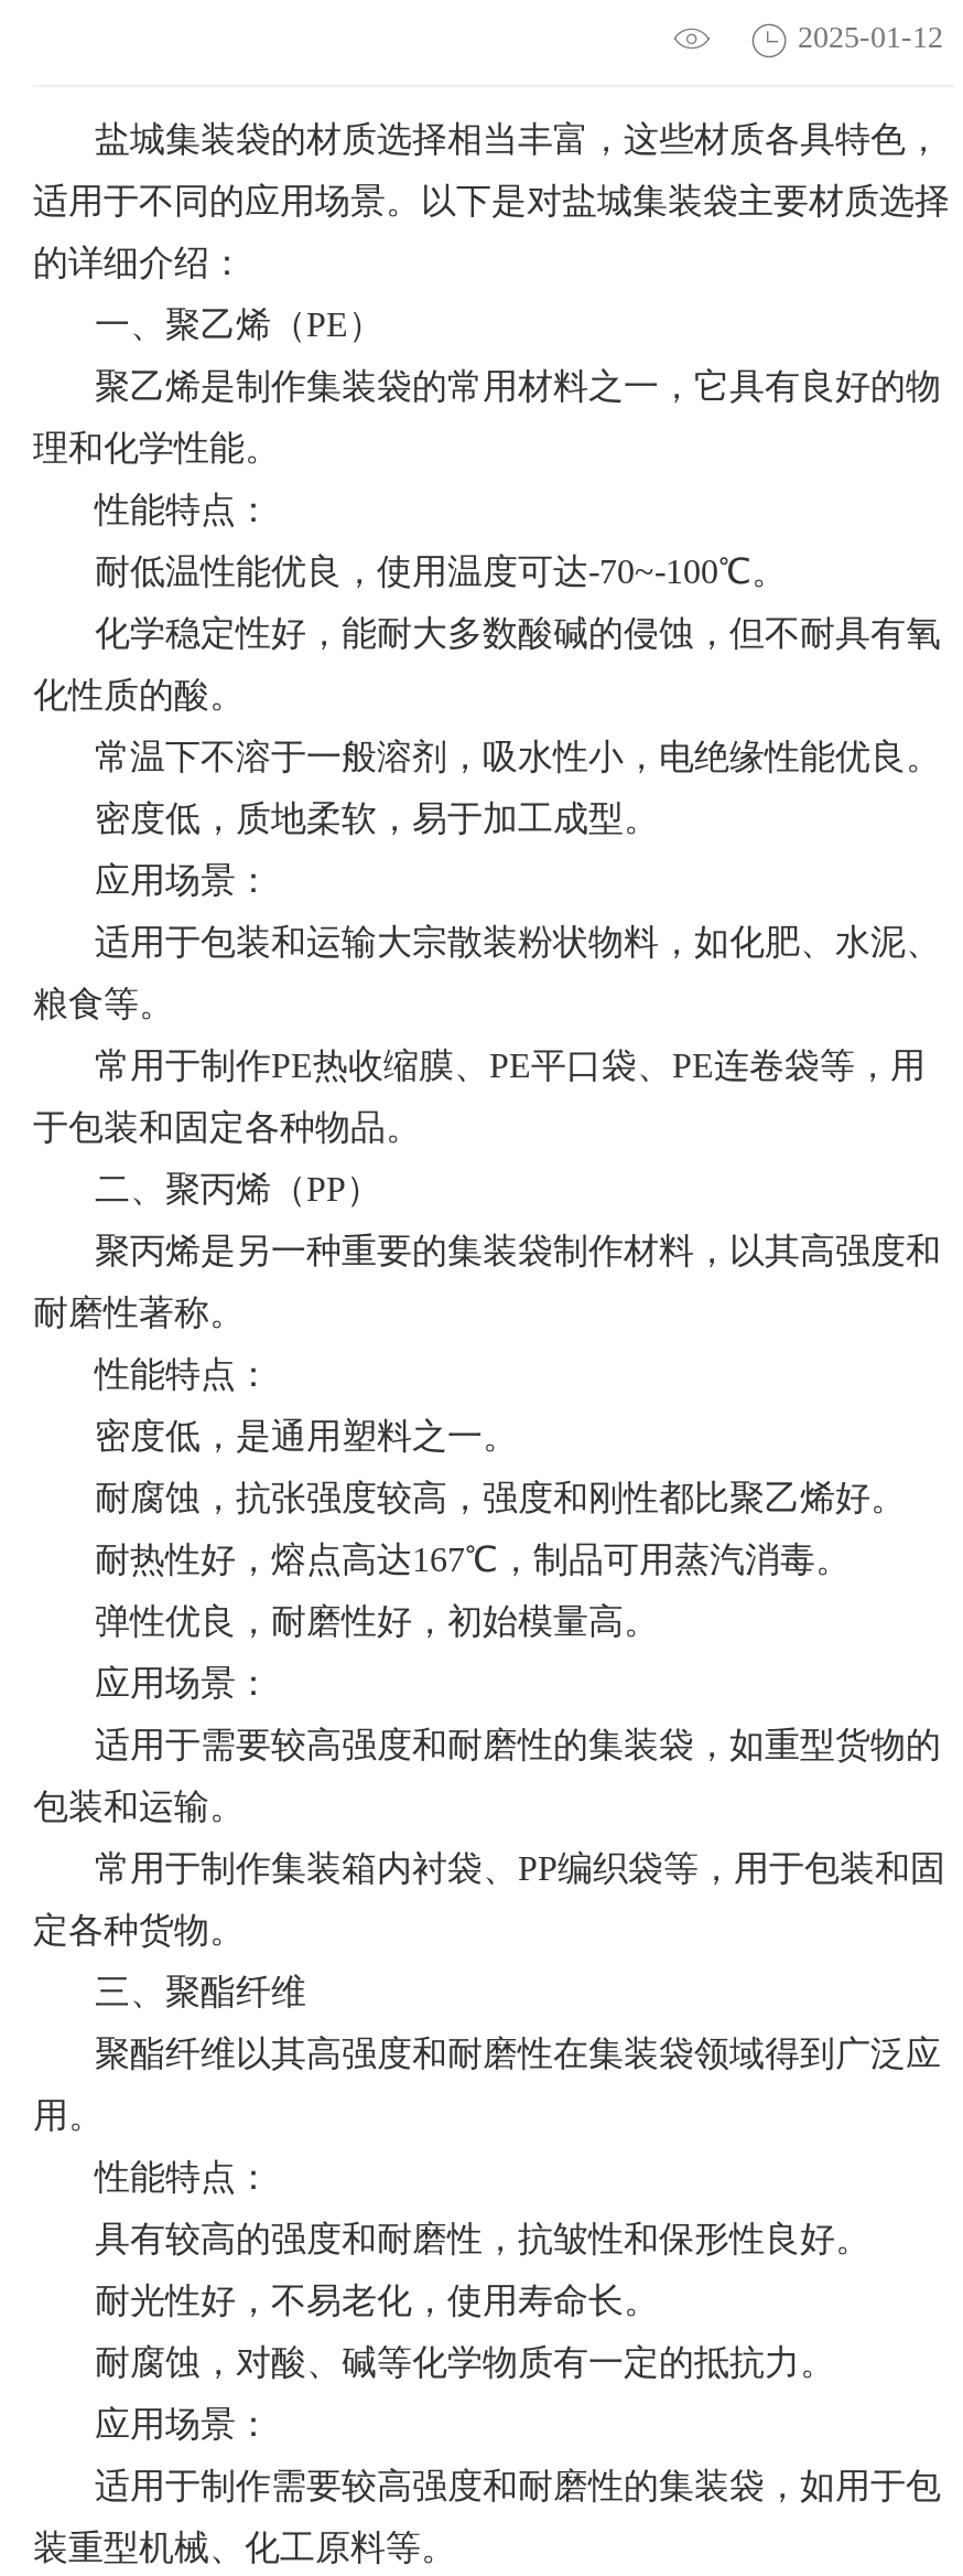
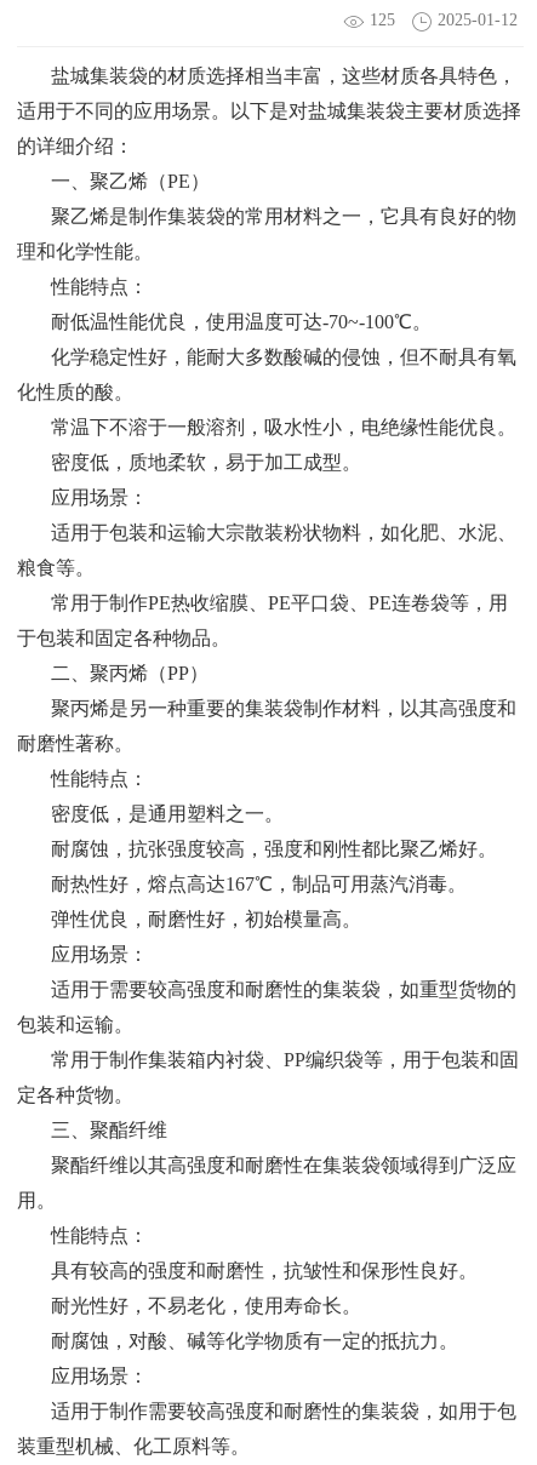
+ 125
